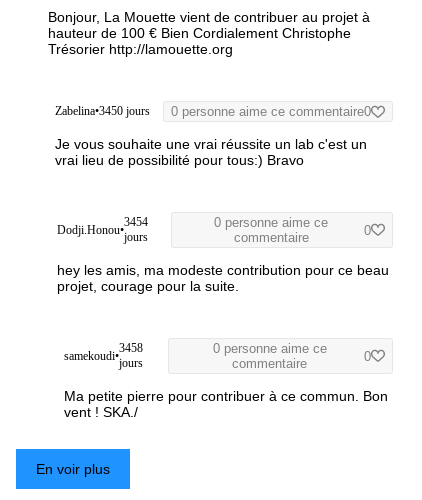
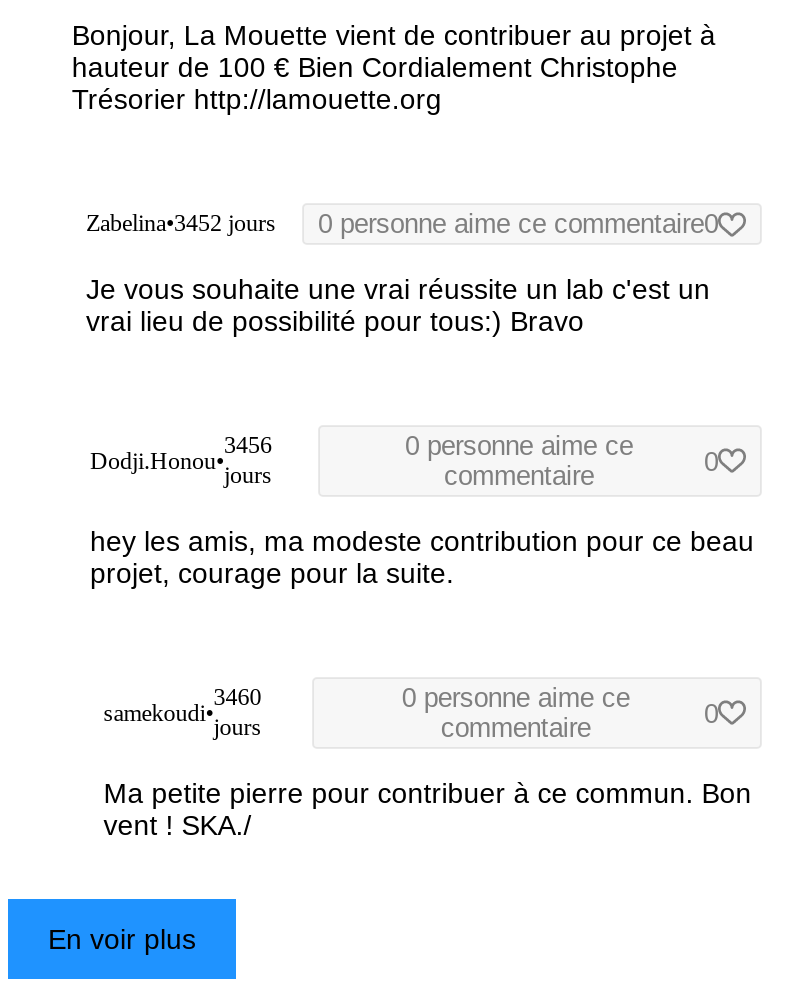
- Zabelina•3450 jours
+ Zabelina•3452 jours

- 3454
+ 3456

- 3458
+ 3460
